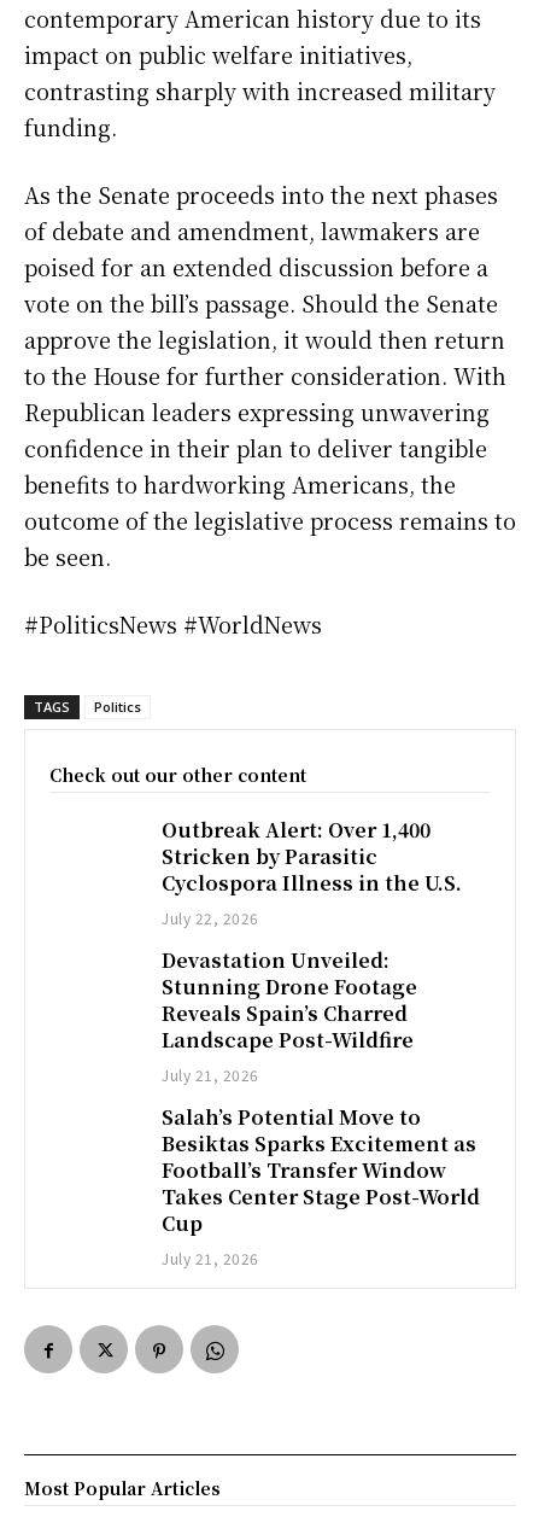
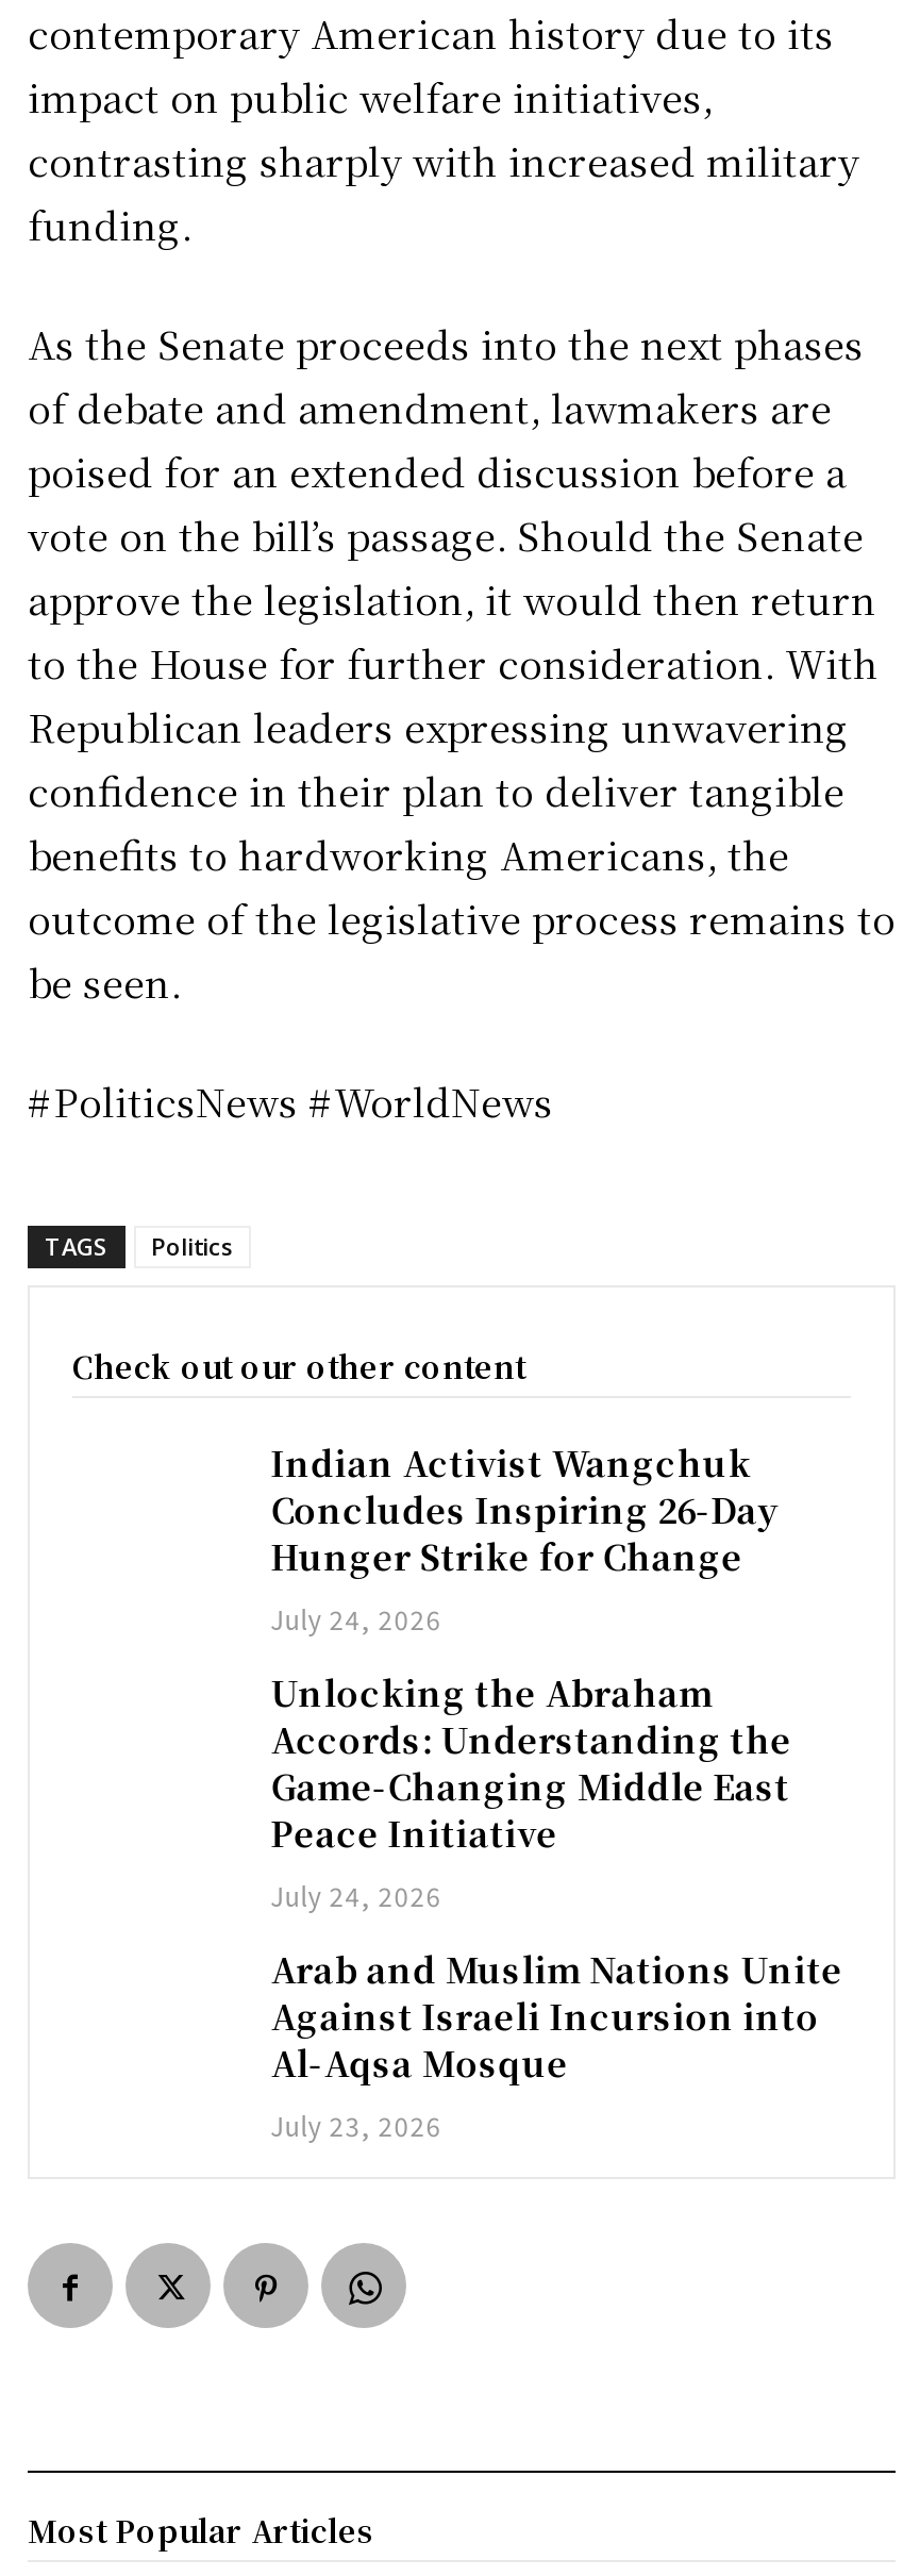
- Outbreak Alert: Over 1,400
- Stricken by Parasitic
- Cyclospora Illness in the U.S.
- July 22, 2026
+ Indian Activist Wangchuk
+ Concludes Inspiring 26-Day
+ Hunger Strike for Change
+ July 24, 2026

- Devastation Unveiled:
- Stunning Drone Footage
- Reveals Spain’s Charred
- Landscape Post-Wildfire
- July 21, 2026
+ Unlocking the Abraham
+ Accords: Understanding the
+ Game-Changing Middle East
+ Peace Initiative
+ July 24, 2026

- Salah’s Potential Move to
- Besiktas Sparks Excitement as
- Football’s Transfer Window
- Takes Center Stage Post-World
- Cup
- July 21, 2026
+ Arab and Muslim Nations Unite
+ Against Israeli Incursion into
+ Al-Aqsa Mosque
+ July 23, 2026
